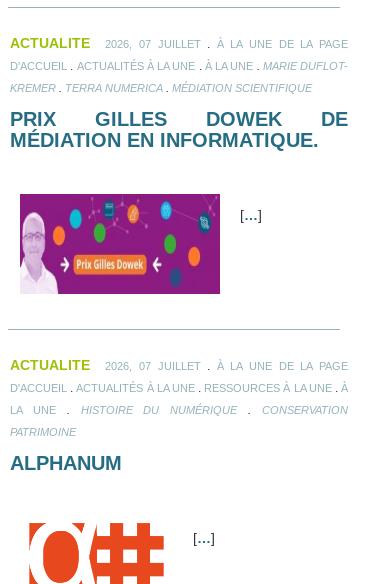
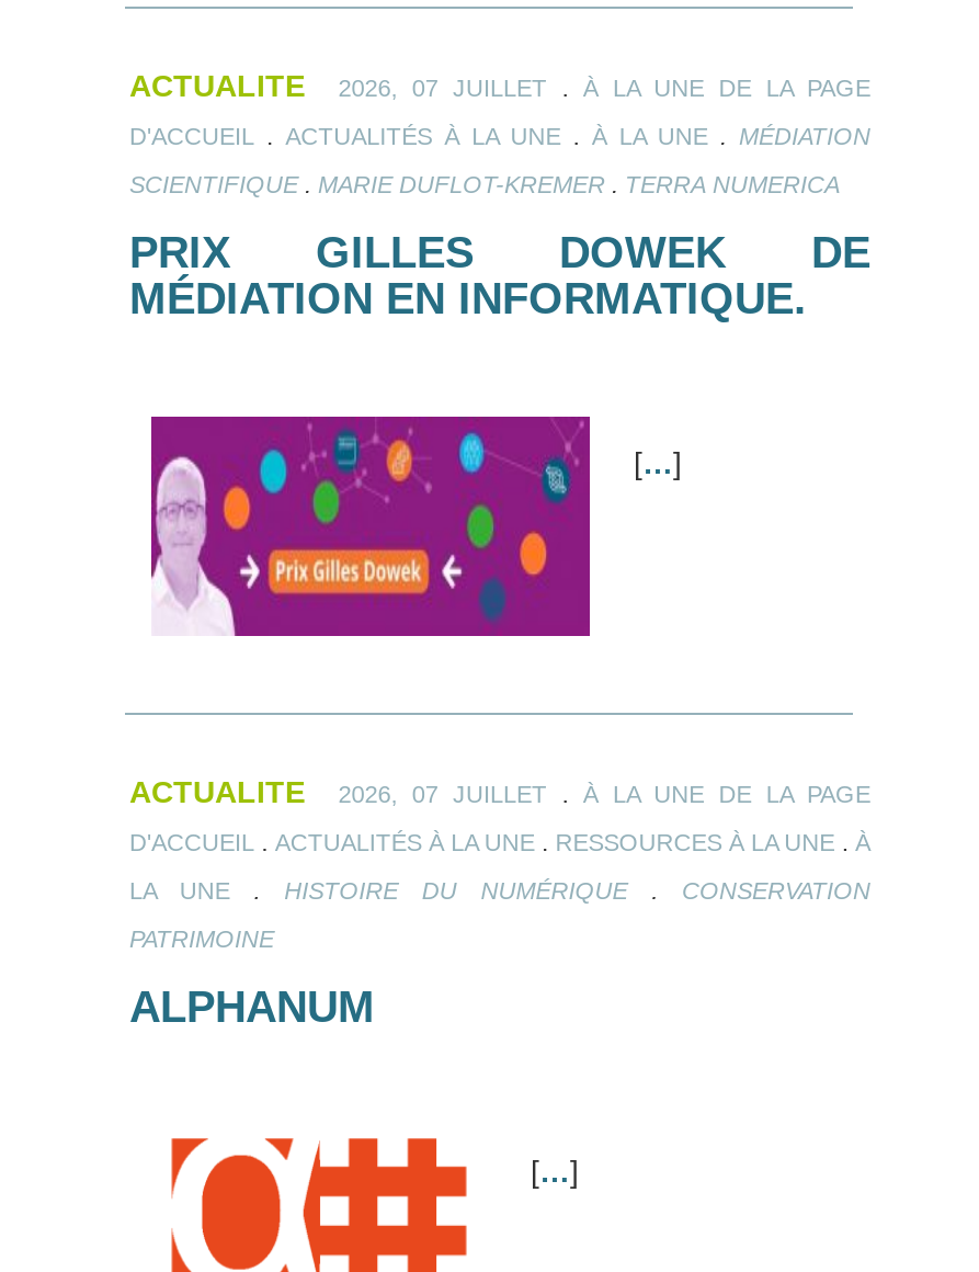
- D'ACCUEIL. ACTUALITÉS À LA UNE. À LA UNE. MARIE DUFLOT-
+ D'ACCUEIL. ACTUALITÉS À LA UNE. À LA UNE. MÉDIATION

- KREMER. TERRA NUMERICA. MÉDIATION SCIENTIFIQUE
+ SCIENTIFIQUE. MARIE DUFLOT-KREMER. TERRA NUMERICA
